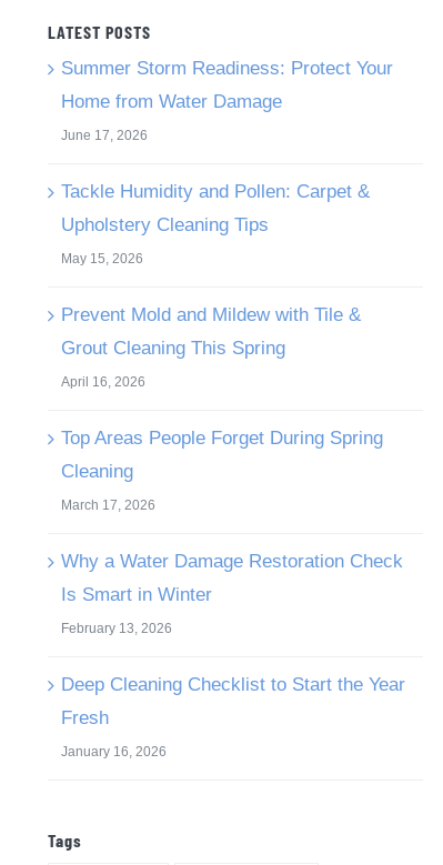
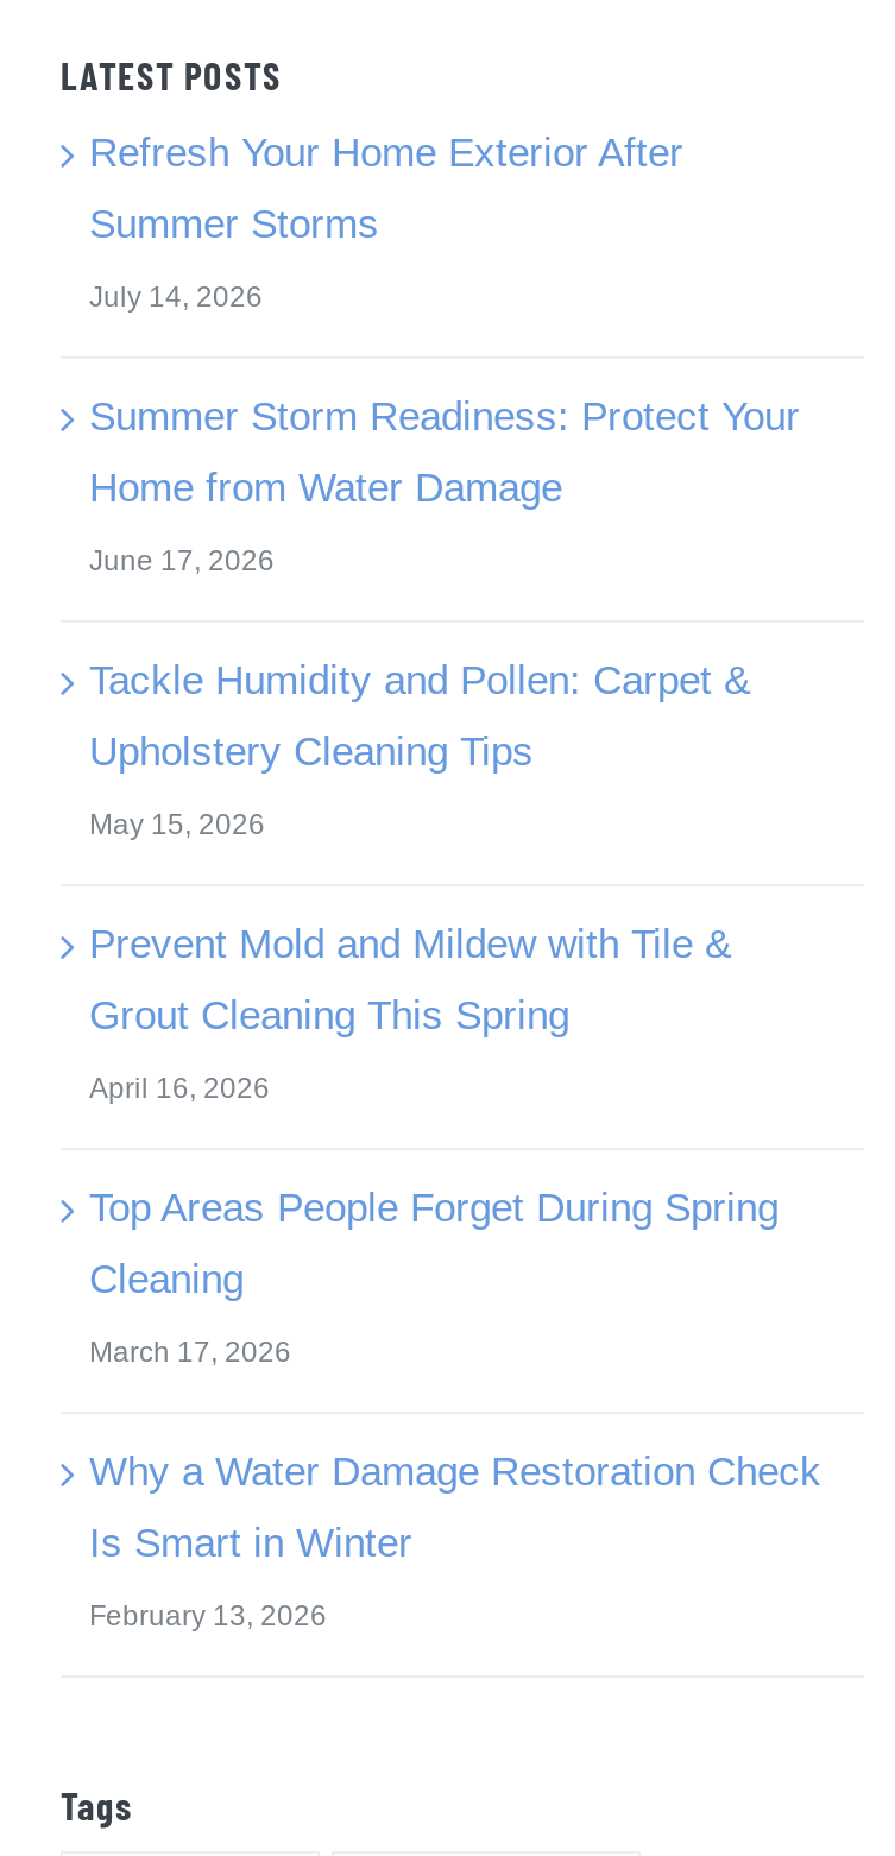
+ Refresh Your Home Exterior After
+ Summer Storms
+ July 14, 2026

moved down: Summer Storm Readiness: Protect Your | Home from Water Damage | June 17, 2026 | ... | Is Smart in Winter | February 13, 2026

- Deep Cleaning Checklist to Start the Year
- Fresh
- January 16, 2026
